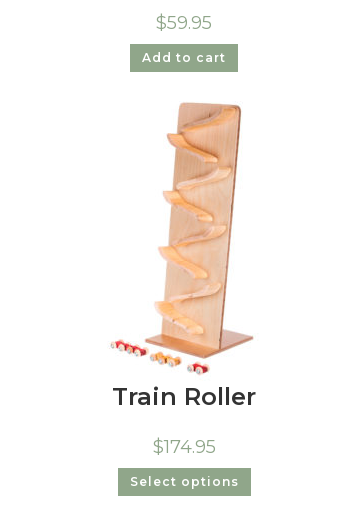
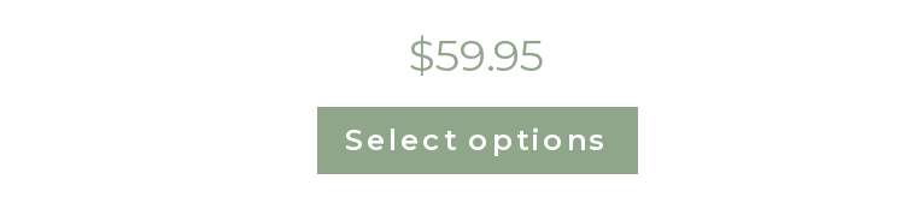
- Add to cart

- [image]
- Train Roller
- $174.95
